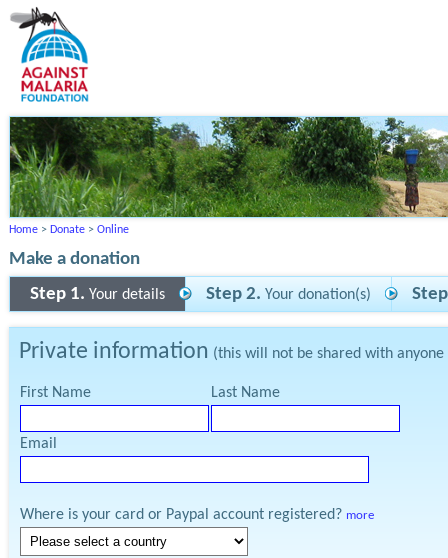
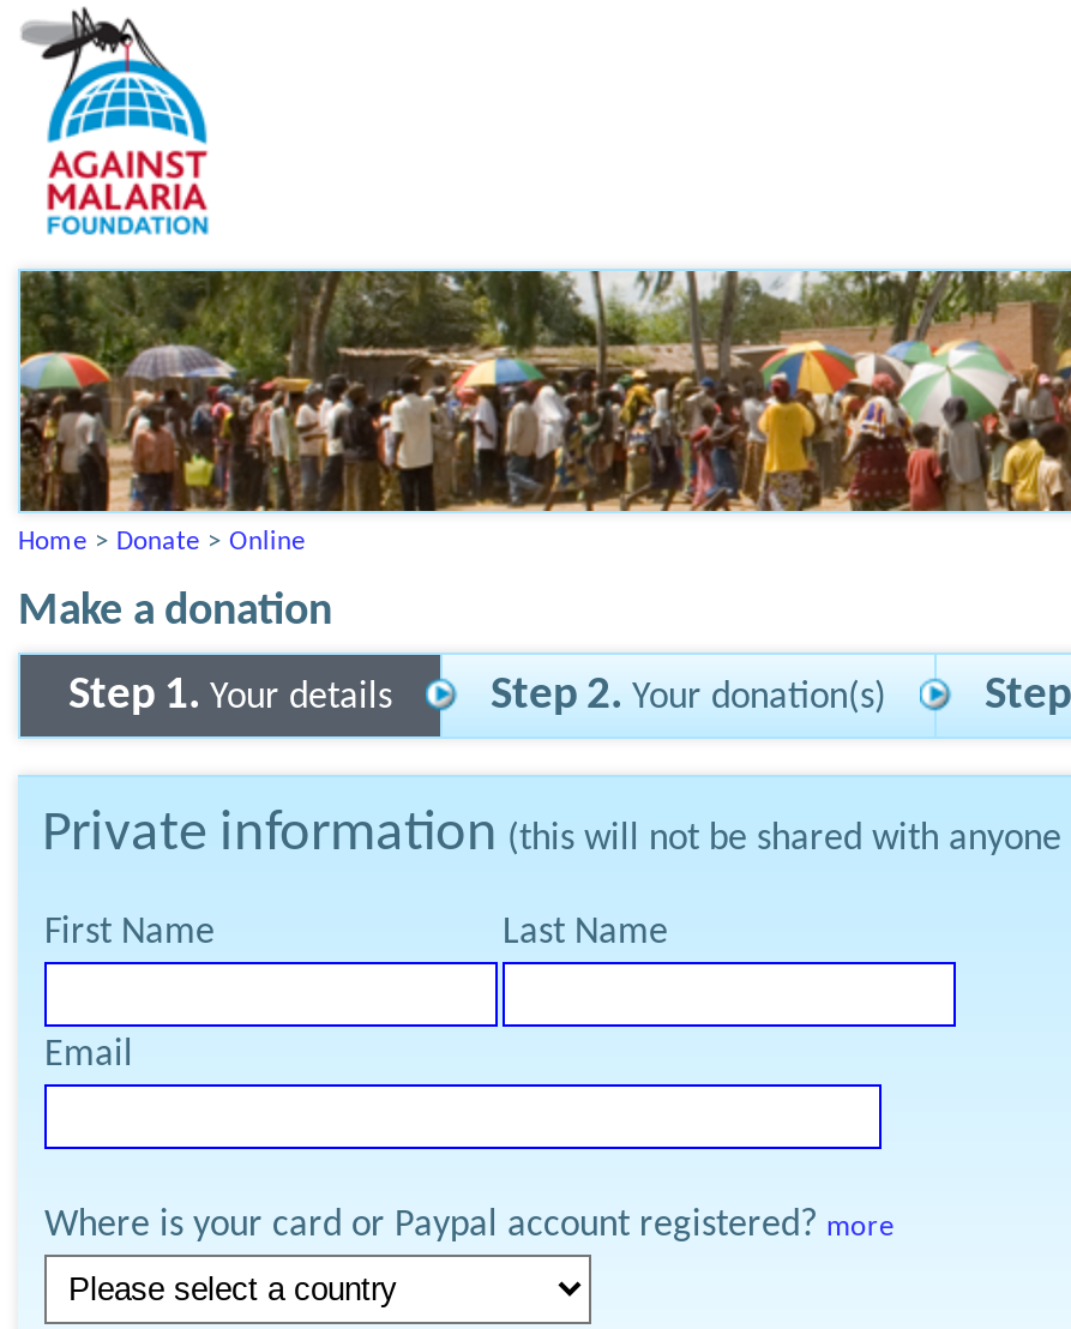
- [image]
+ [image]
